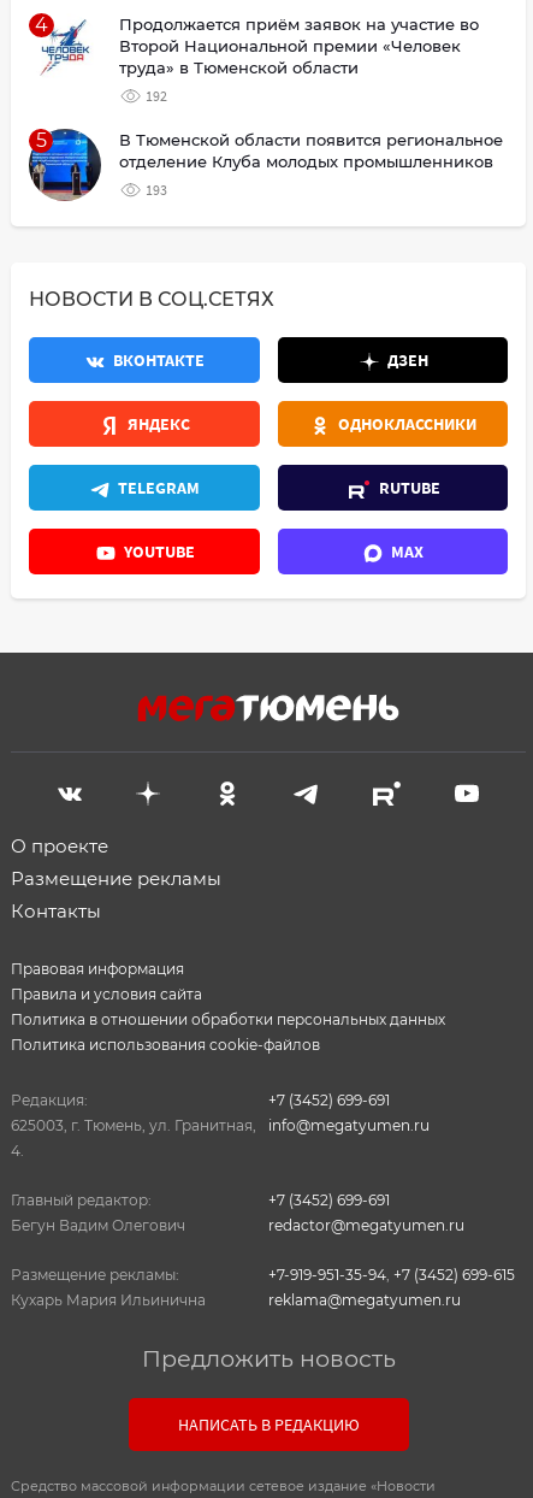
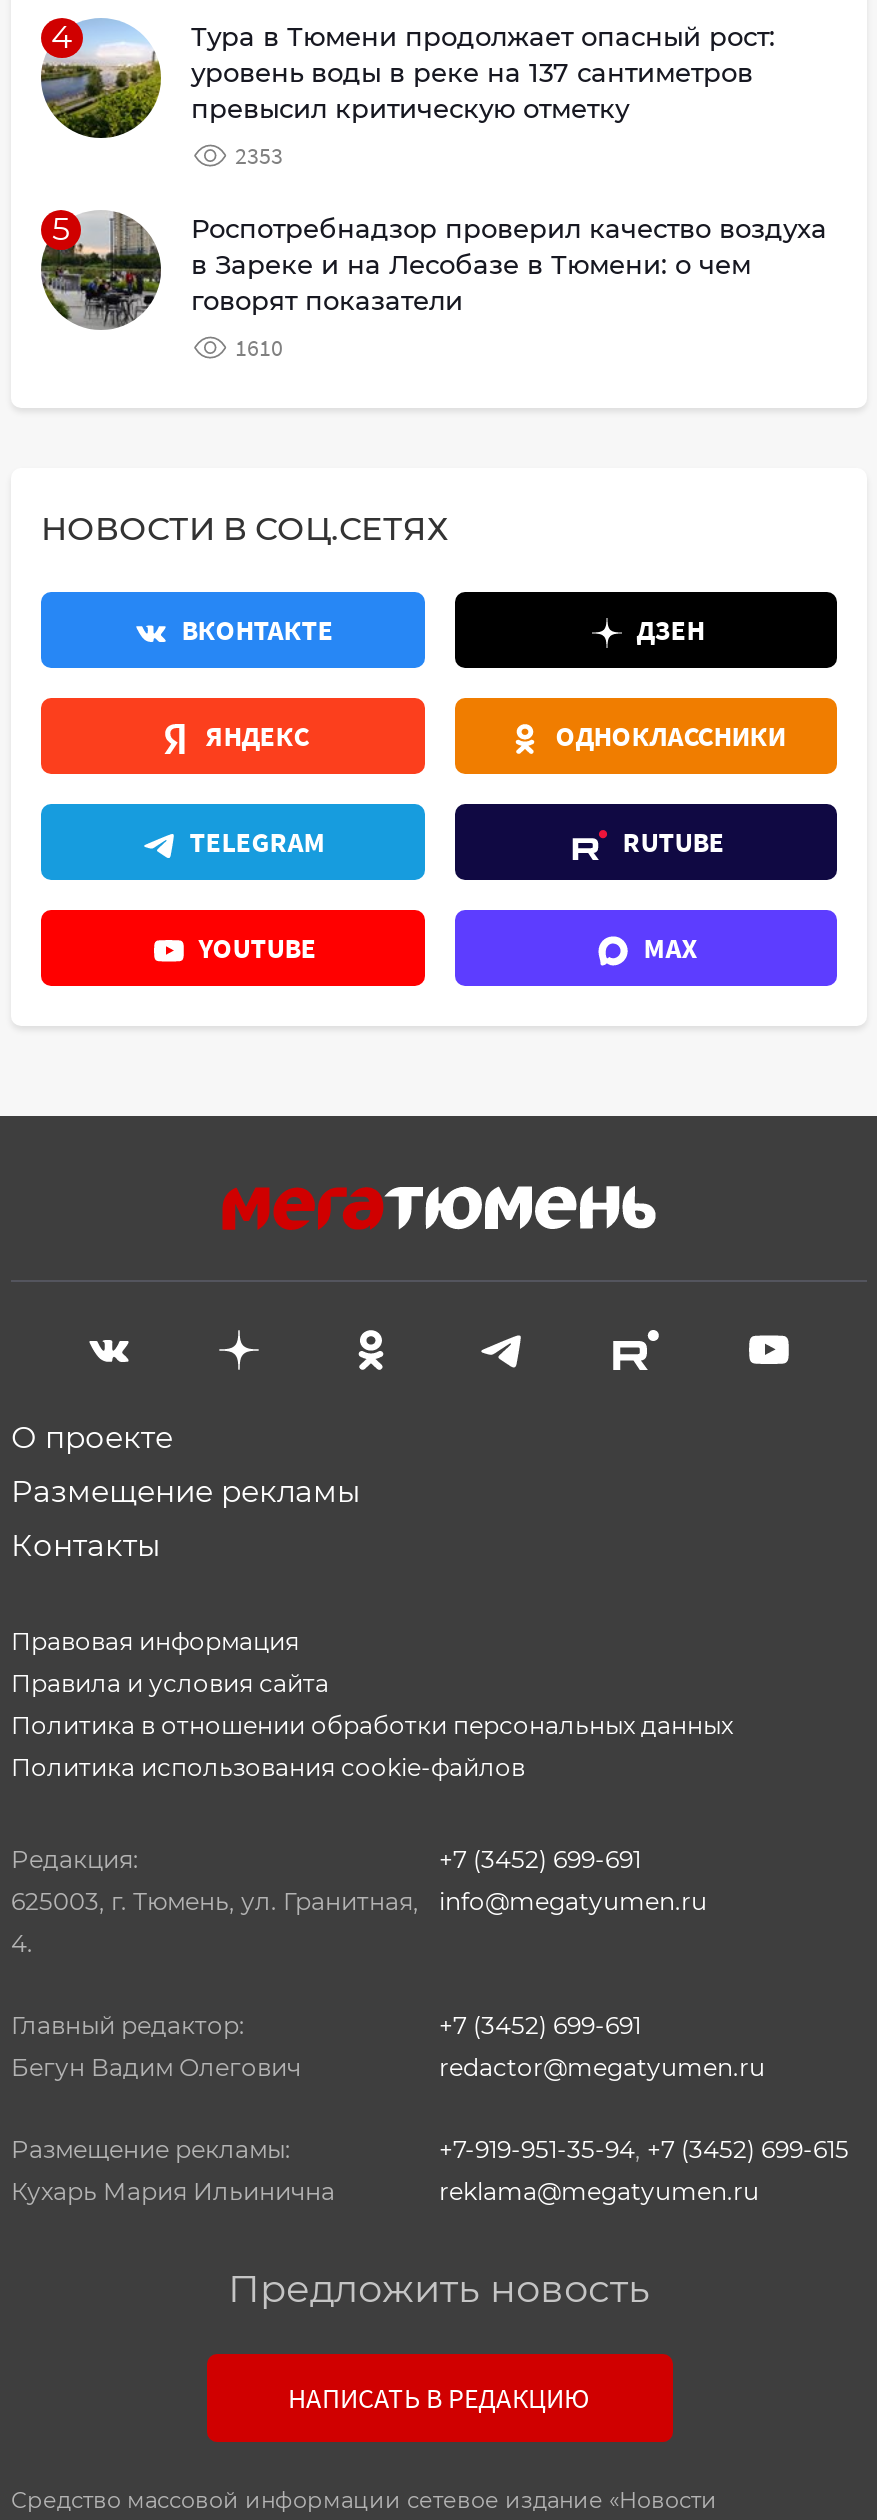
- [image]
- Продолжается приём заявок на участие во
- Второй Национальной премии «Человек
- труда» в Тюменской области
+ [image]
+ Тура в Тюмени продолжает опасный рост:
+ уровень воды в реке на 137 сантиметров
+ превысил критическую отметку

- 192
+ 2353

- [image]
- В Тюменской области появится региональное
- отделение Клуба молодых промышленников
+ [image]
+ Роспотребнадзор проверил качество воздуха
+ в Зареке и на Лесобазе в Тюмени: о чем
+ говорят показатели

- 193
+ 1610
